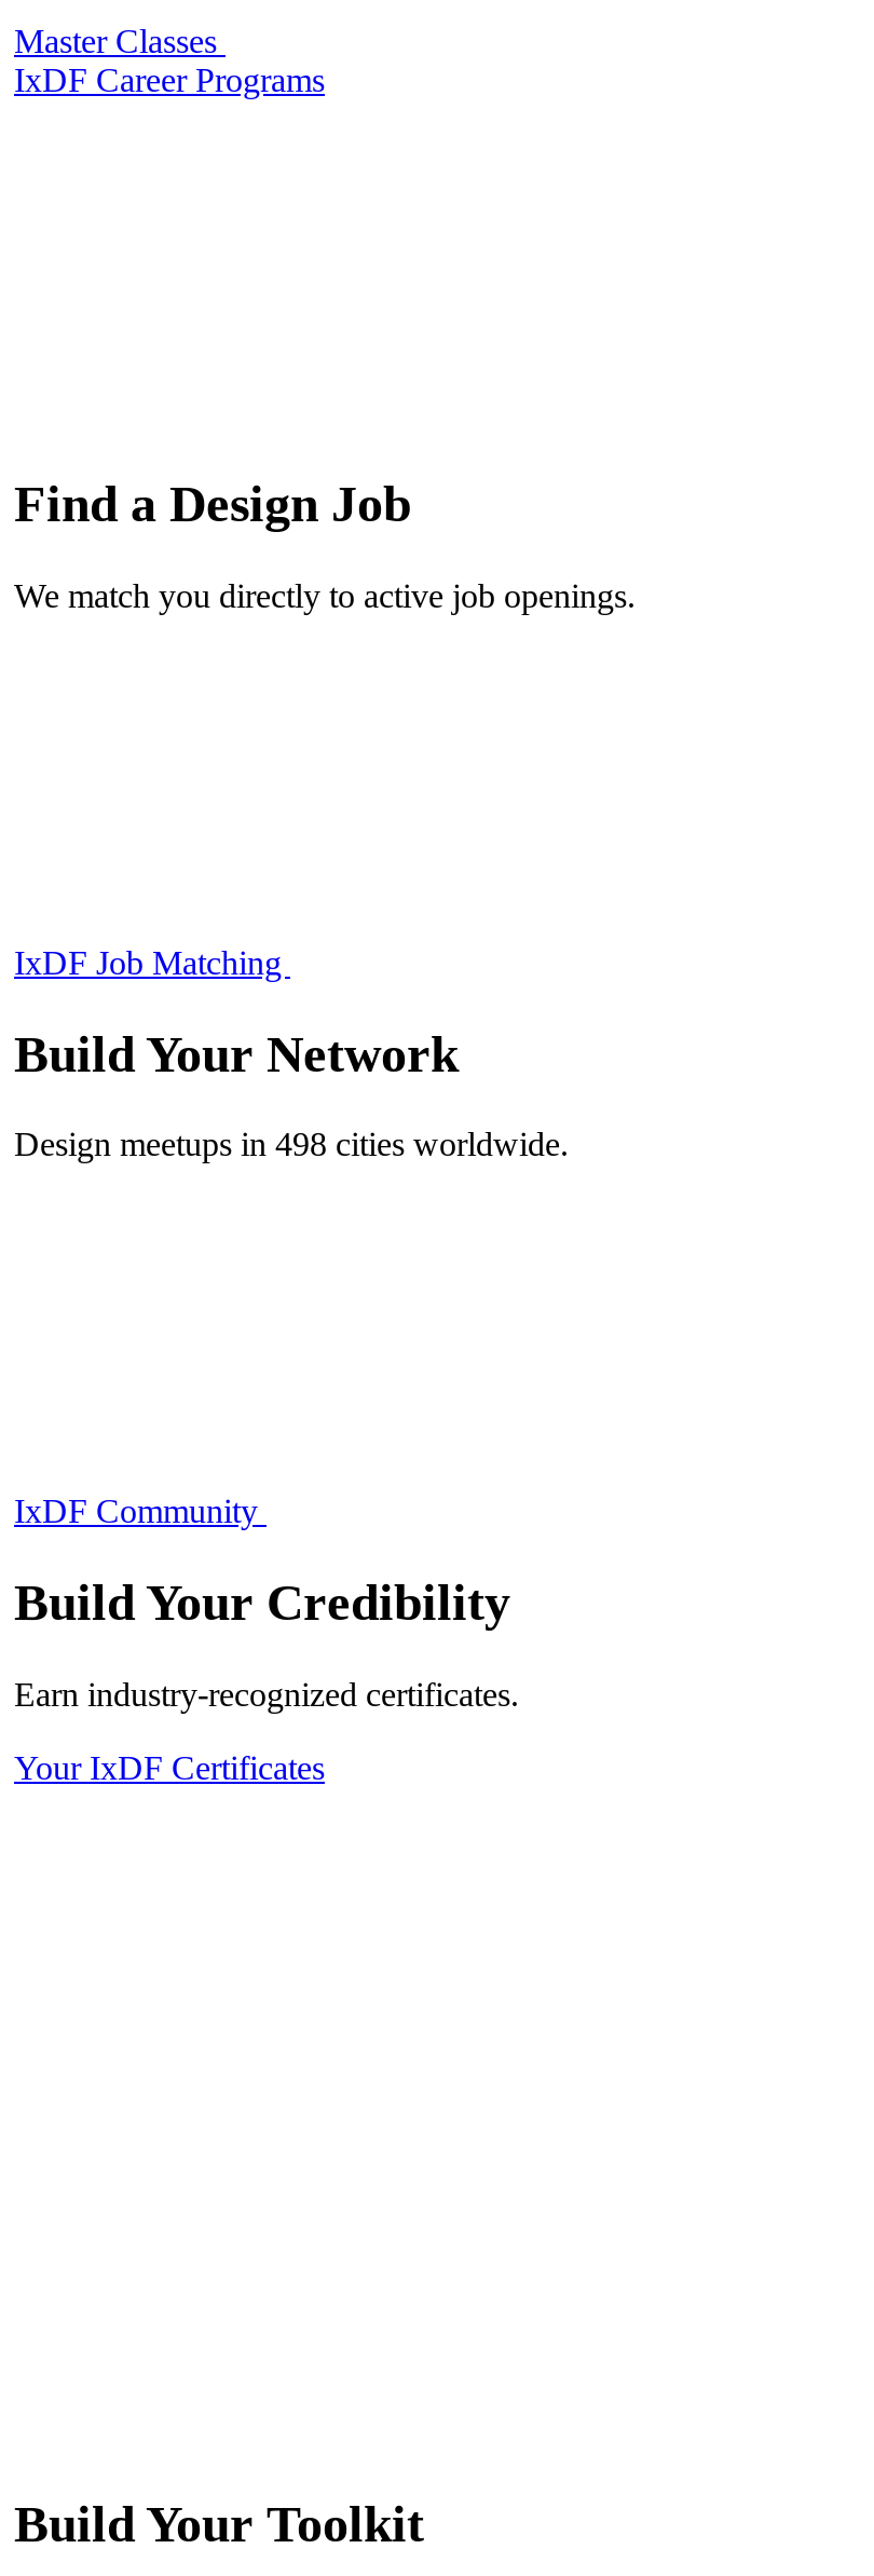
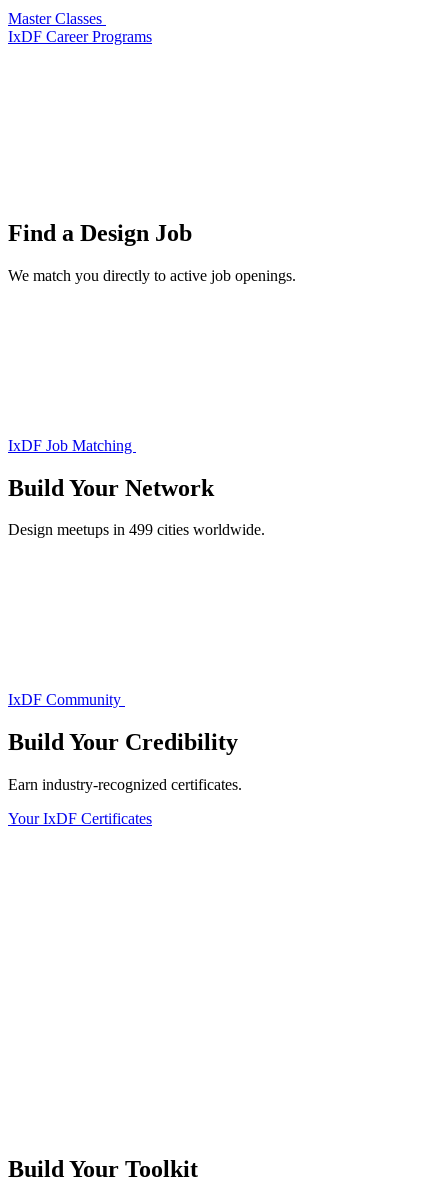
- Design meetups in 498 cities worldwide.
+ Design meetups in 499 cities worldwide.
